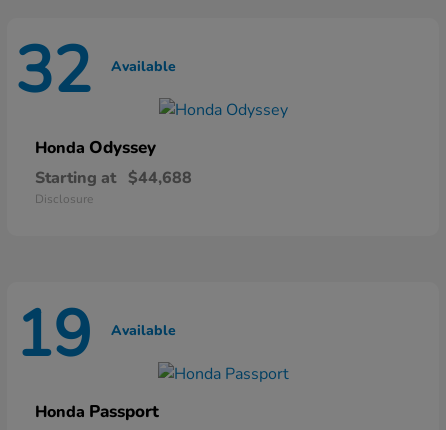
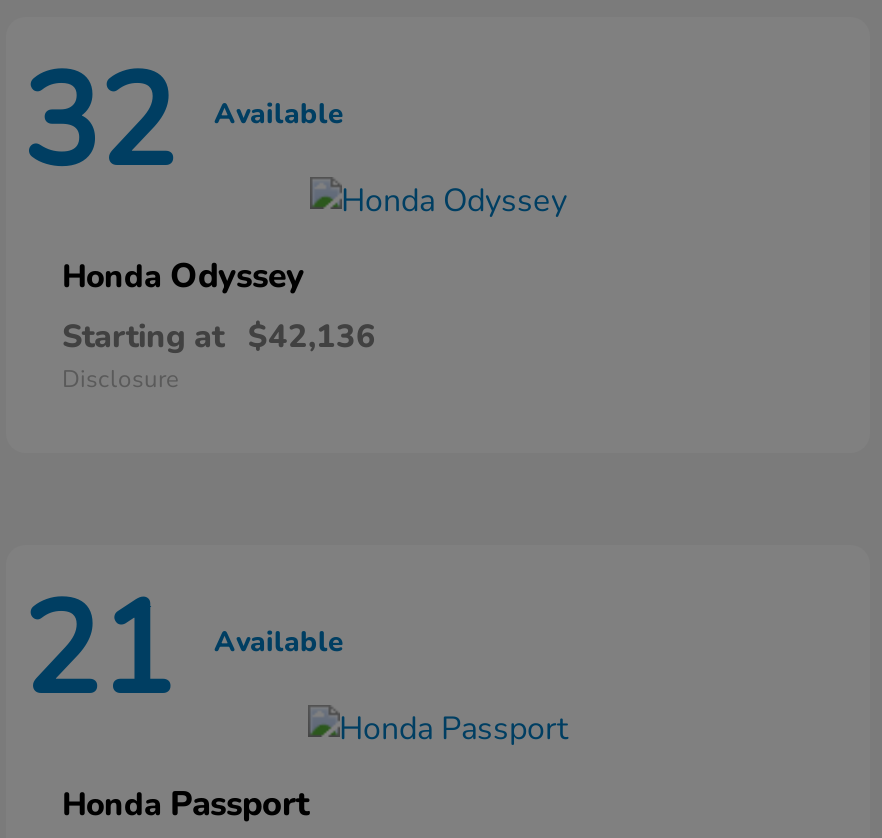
- Starting at $44,688
+ Starting at $42,136

- 19 Available
+ 21 Available
